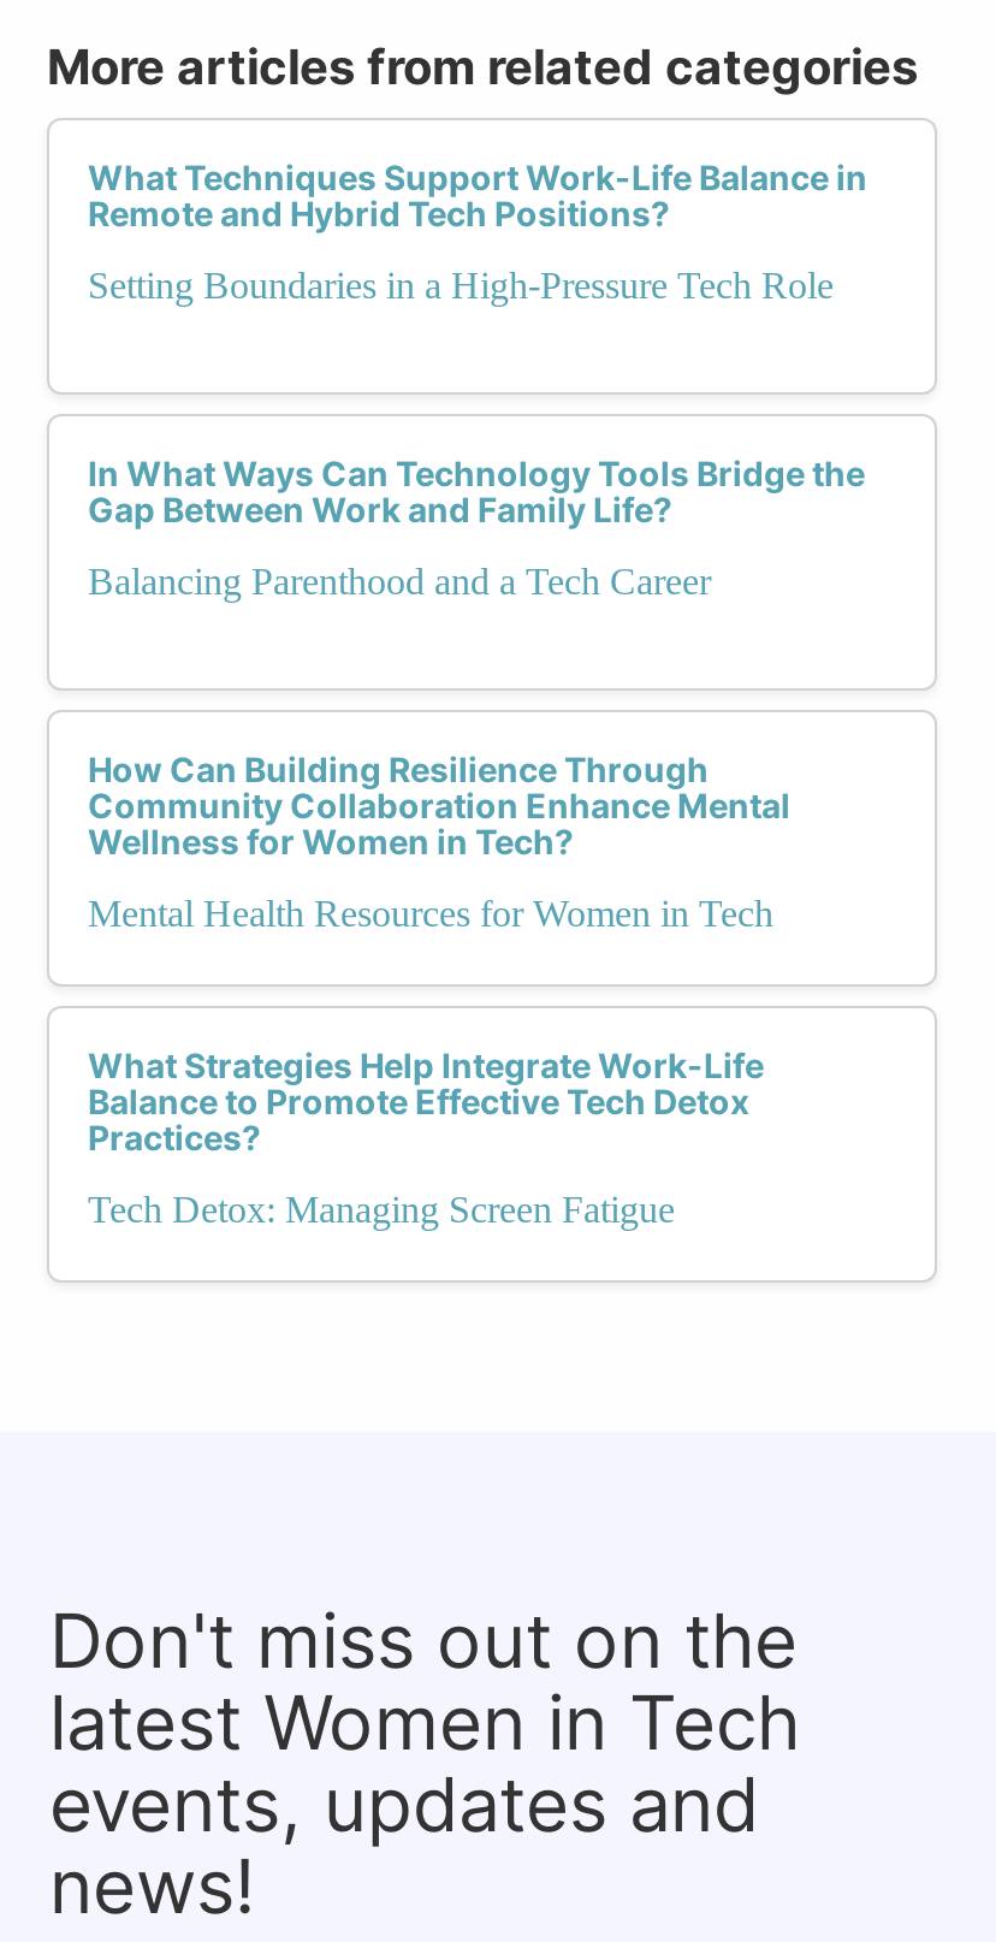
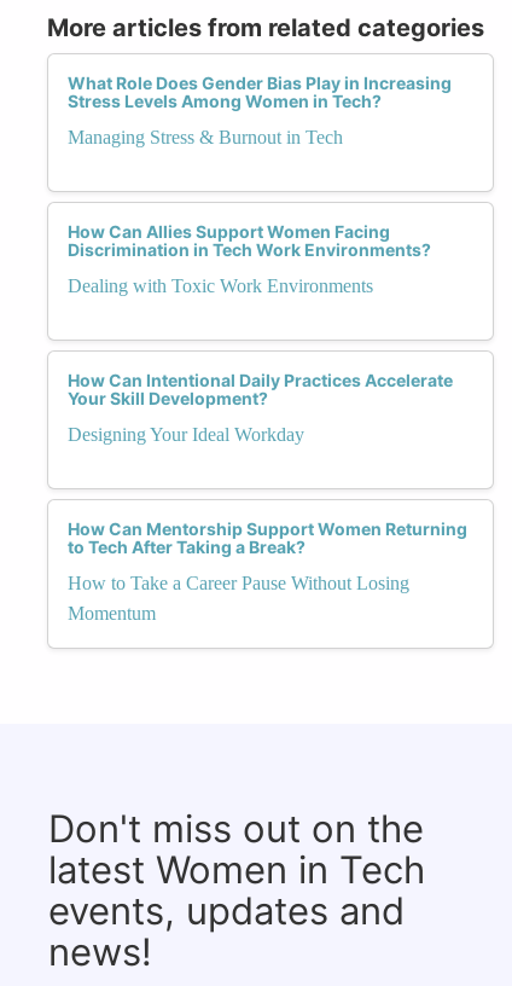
- What Techniques Support Work-Life Balance in
- Remote and Hybrid Tech Positions?
- Setting Boundaries in a High-Pressure Tech Role
+ What Role Does Gender Bias Play in Increasing
+ Stress Levels Among Women in Tech?
+ Managing Stress & Burnout in Tech

- In What Ways Can Technology Tools Bridge the
- Gap Between Work and Family Life?
- Balancing Parenthood and a Tech Career
+ How Can Allies Support Women Facing
+ Discrimination in Tech Work Environments?
+ Dealing with Toxic Work Environments

- How Can Building Resilience Through
- Community Collaboration Enhance Mental
- Wellness for Women in Tech?
- Mental Health Resources for Women in Tech
+ How Can Intentional Daily Practices Accelerate
+ Your Skill Development?
+ Designing Your Ideal Workday

- What Strategies Help Integrate Work-Life
- Balance to Promote Effective Tech Detox
- Practices?
- Tech Detox: Managing Screen Fatigue
+ How Can Mentorship Support Women Returning
+ to Tech After Taking a Break?
+ How to Take a Career Pause Without Losing
+ Momentum
